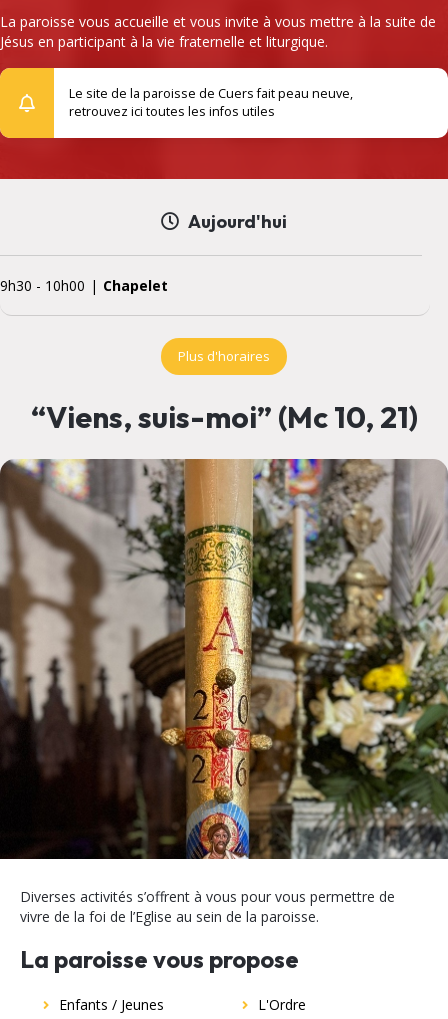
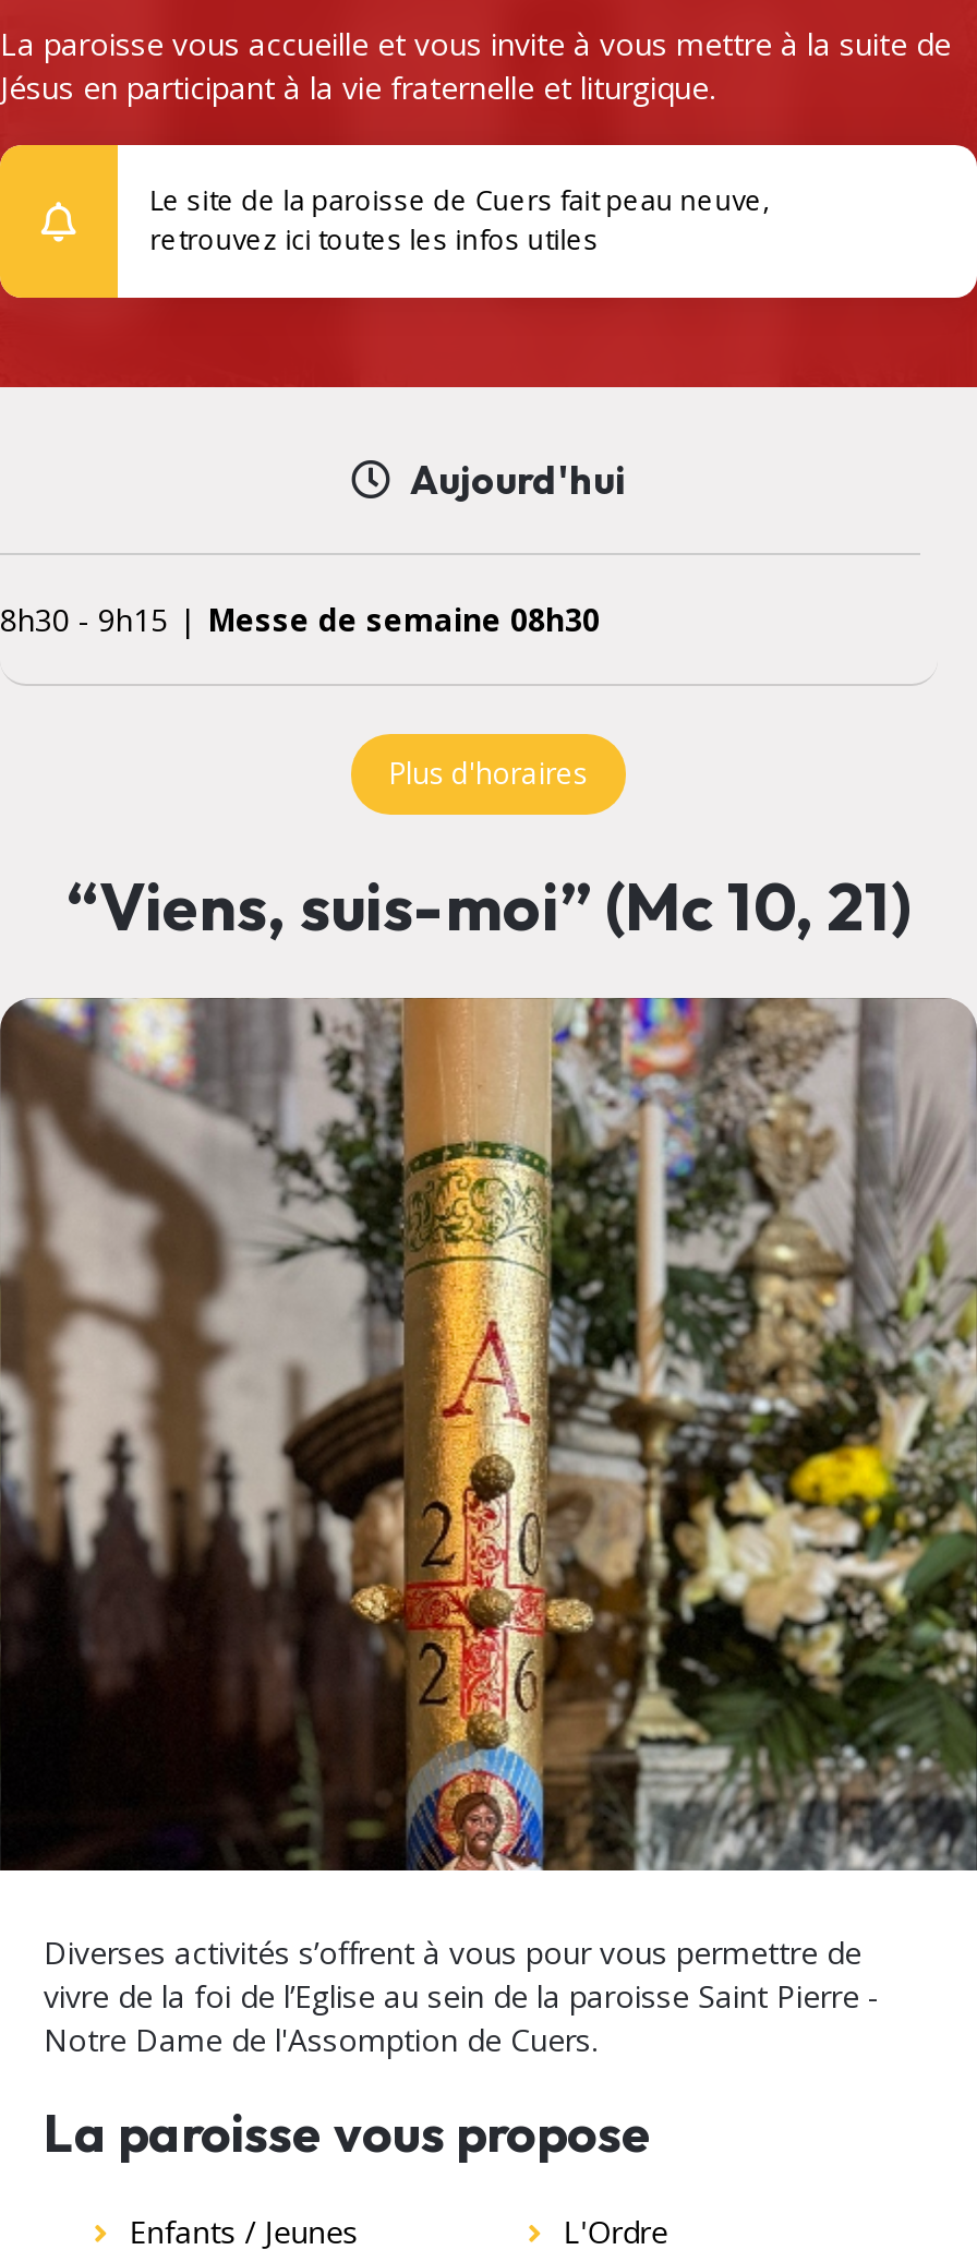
- 9h30 - 10h00
- Chapelet
+ 8h30 - 9h15
+ Messe de semaine 08h30

- vivre de la foi de l’Eglise au sein de la paroisse.
+ vivre de la foi de l’Eglise au sein de la paroisse Saint Pierre -
+ Notre Dame de l'Assomption de Cuers.
